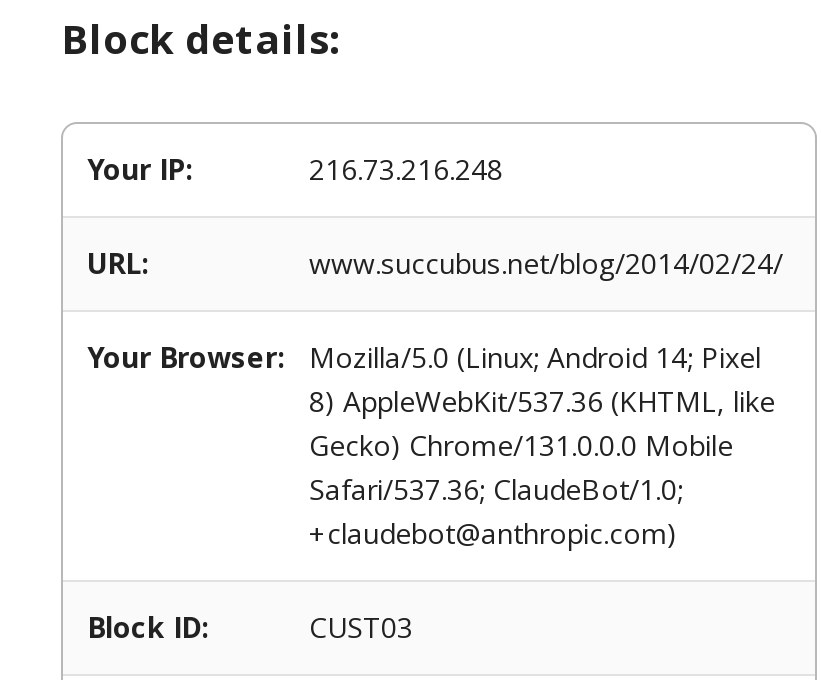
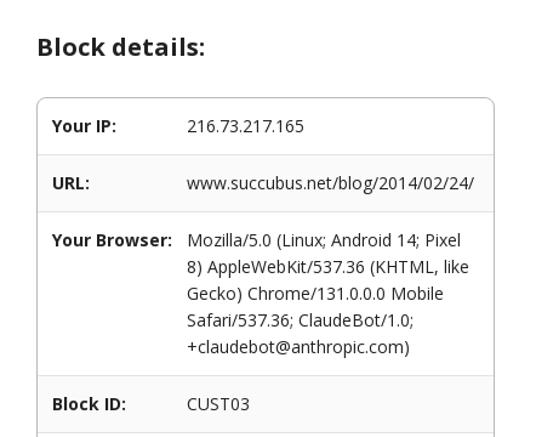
- 216.73.216.248
+ 216.73.217.165
